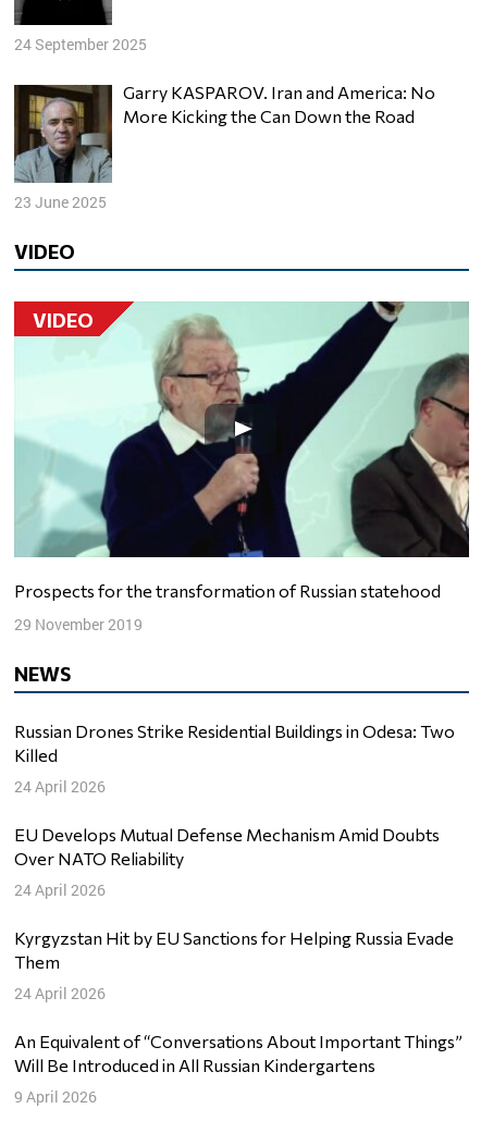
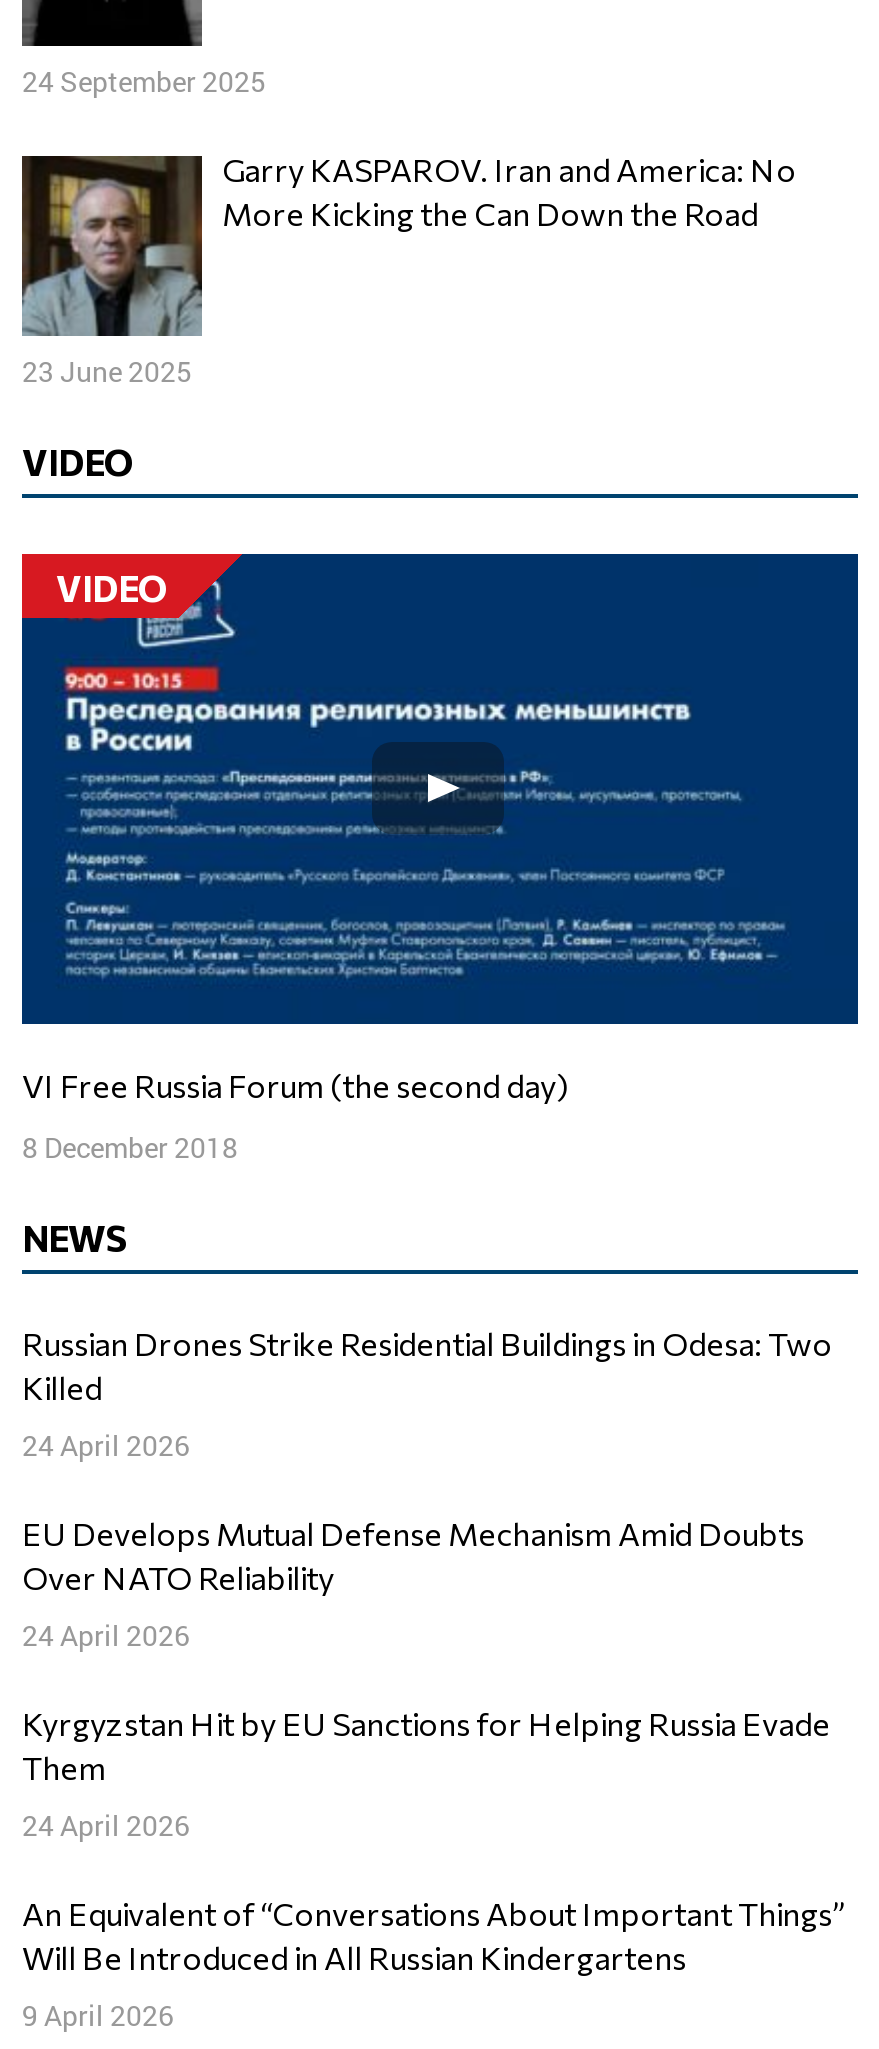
- [image]
- Prospects for the transformation of Russian statehood
+ [image]
+ VI Free Russia Forum (the second day)

- 29 November 2019
+ 8 December 2018
